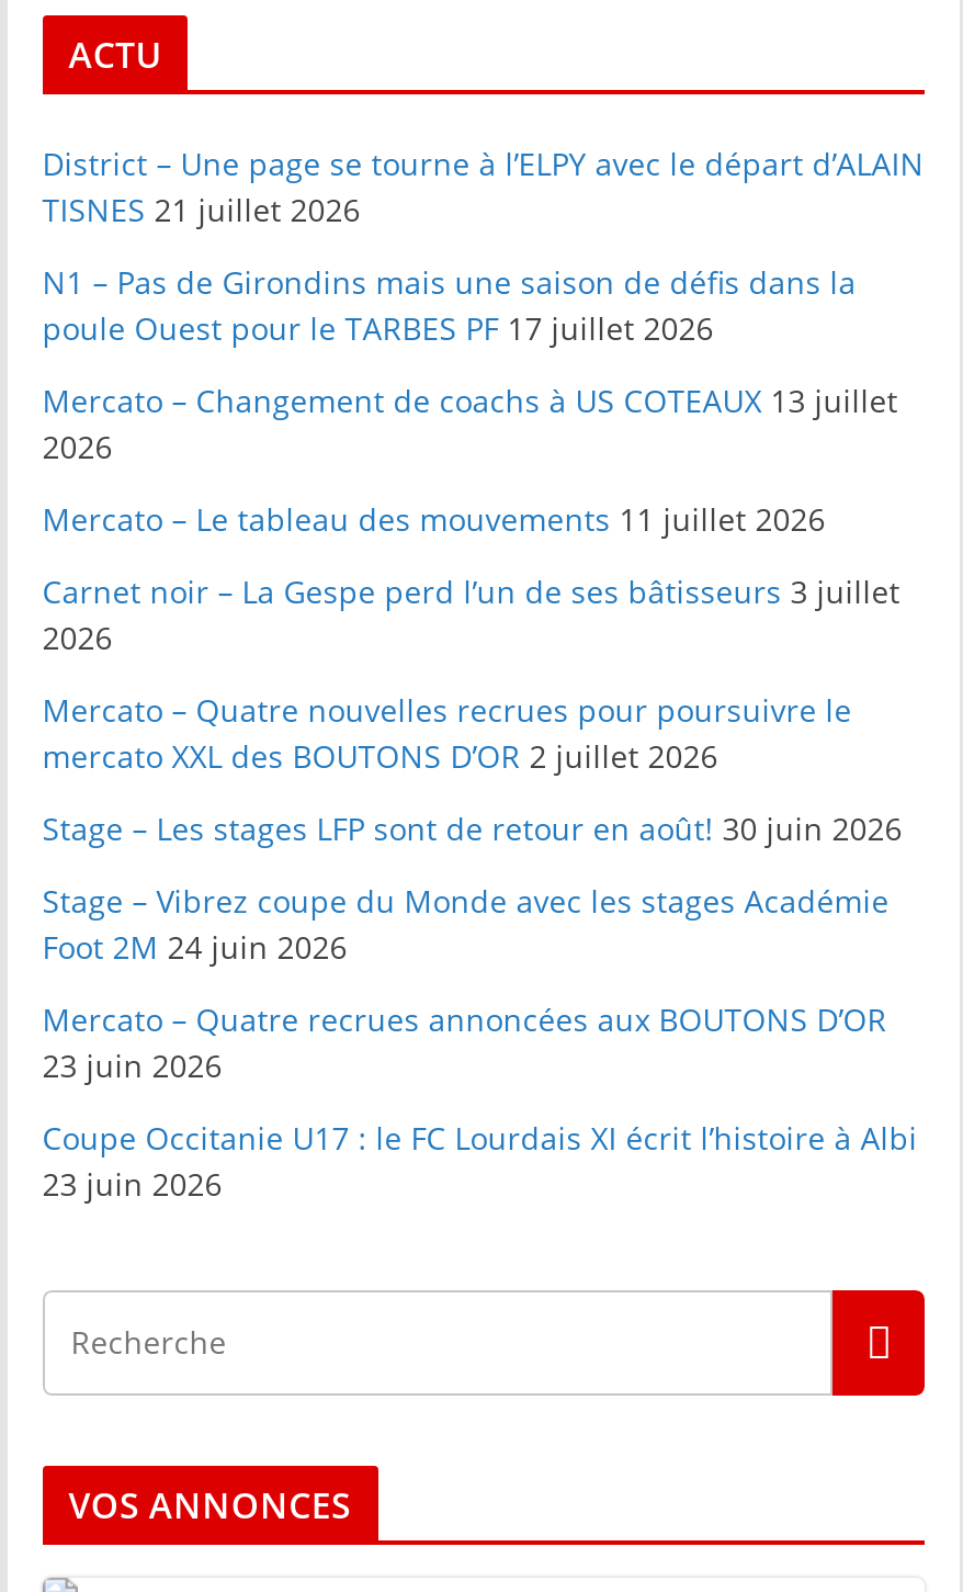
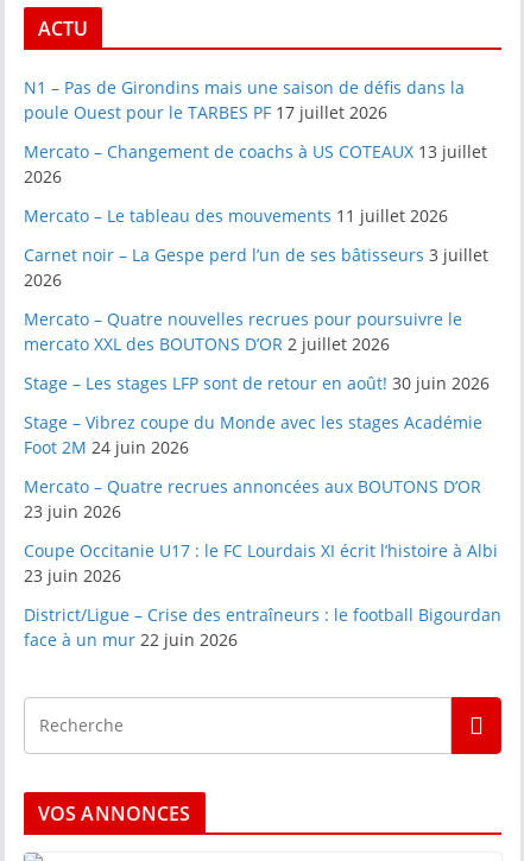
- District – Une page se tourne à l’ELPY avec le départ d’ALAIN
- TISNES 21 juillet 2026

moved up: N1 – Pas de Girondins mais une saison de défis dans la | poule Ouest pour le TARBES PF 17 juillet 2026 | Mercato – Changement de coachs à US COTEAUX 13 juillet | ... | Coupe Occitanie U17 : le FC Lourdais XI écrit l’histoire à Albi | 23 juin 2026

+ District/Ligue – Crise des entraîneurs : le football Bigourdan
+ face à un mur 22 juin 2026
